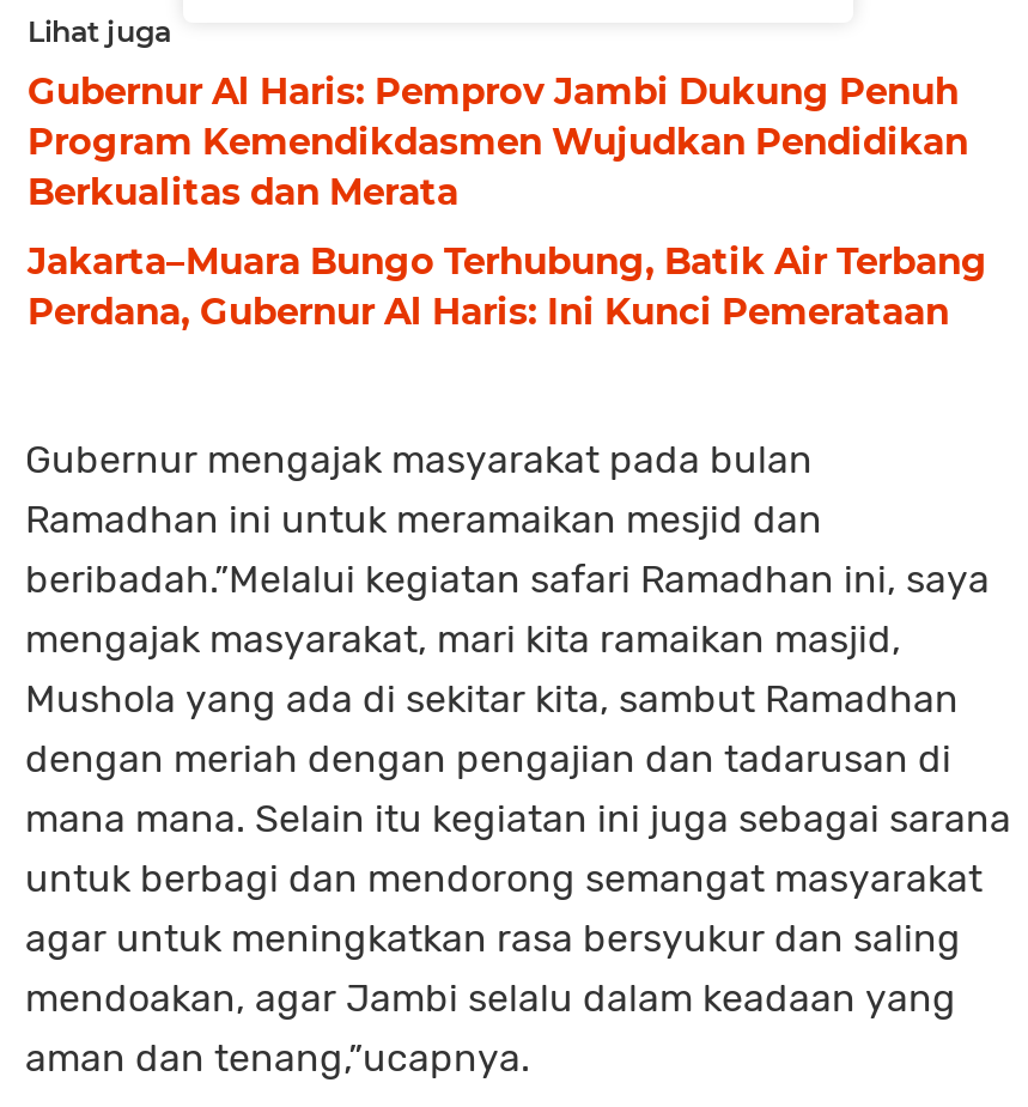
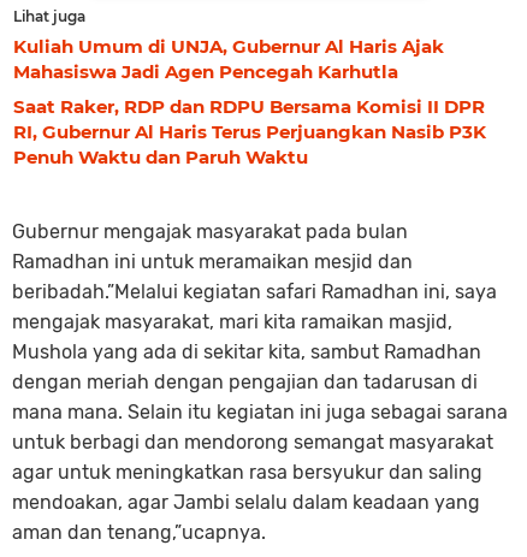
- Gubernur Al Haris: Pemprov Jambi Dukung Penuh
- Program Kemendikdasmen Wujudkan Pendidikan
- Berkualitas dan Merata
+ Kuliah Umum di UNJA, Gubernur Al Haris Ajak
+ Mahasiswa Jadi Agen Pencegah Karhutla

- Jakarta–Muara Bungo Terhubung, Batik Air Terbang
- Perdana, Gubernur Al Haris: Ini Kunci Pemerataan
+ Saat Raker, RDP dan RDPU Bersama Komisi II DPR
+ RI, Gubernur Al Haris Terus Perjuangkan Nasib P3K
+ Penuh Waktu dan Paruh Waktu
